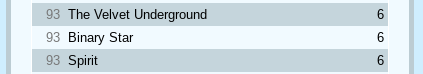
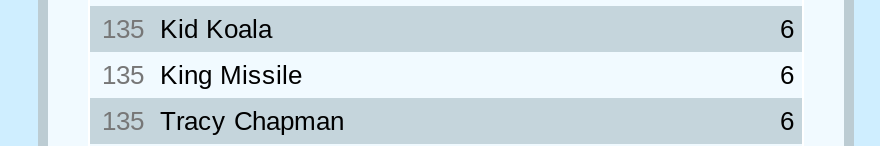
- 93 The Velvet Underground
+ 135 Kid Koala

- 93 Binary Star
+ 135 King Missile

- 93 Spirit
+ 135 Tracy Chapman
